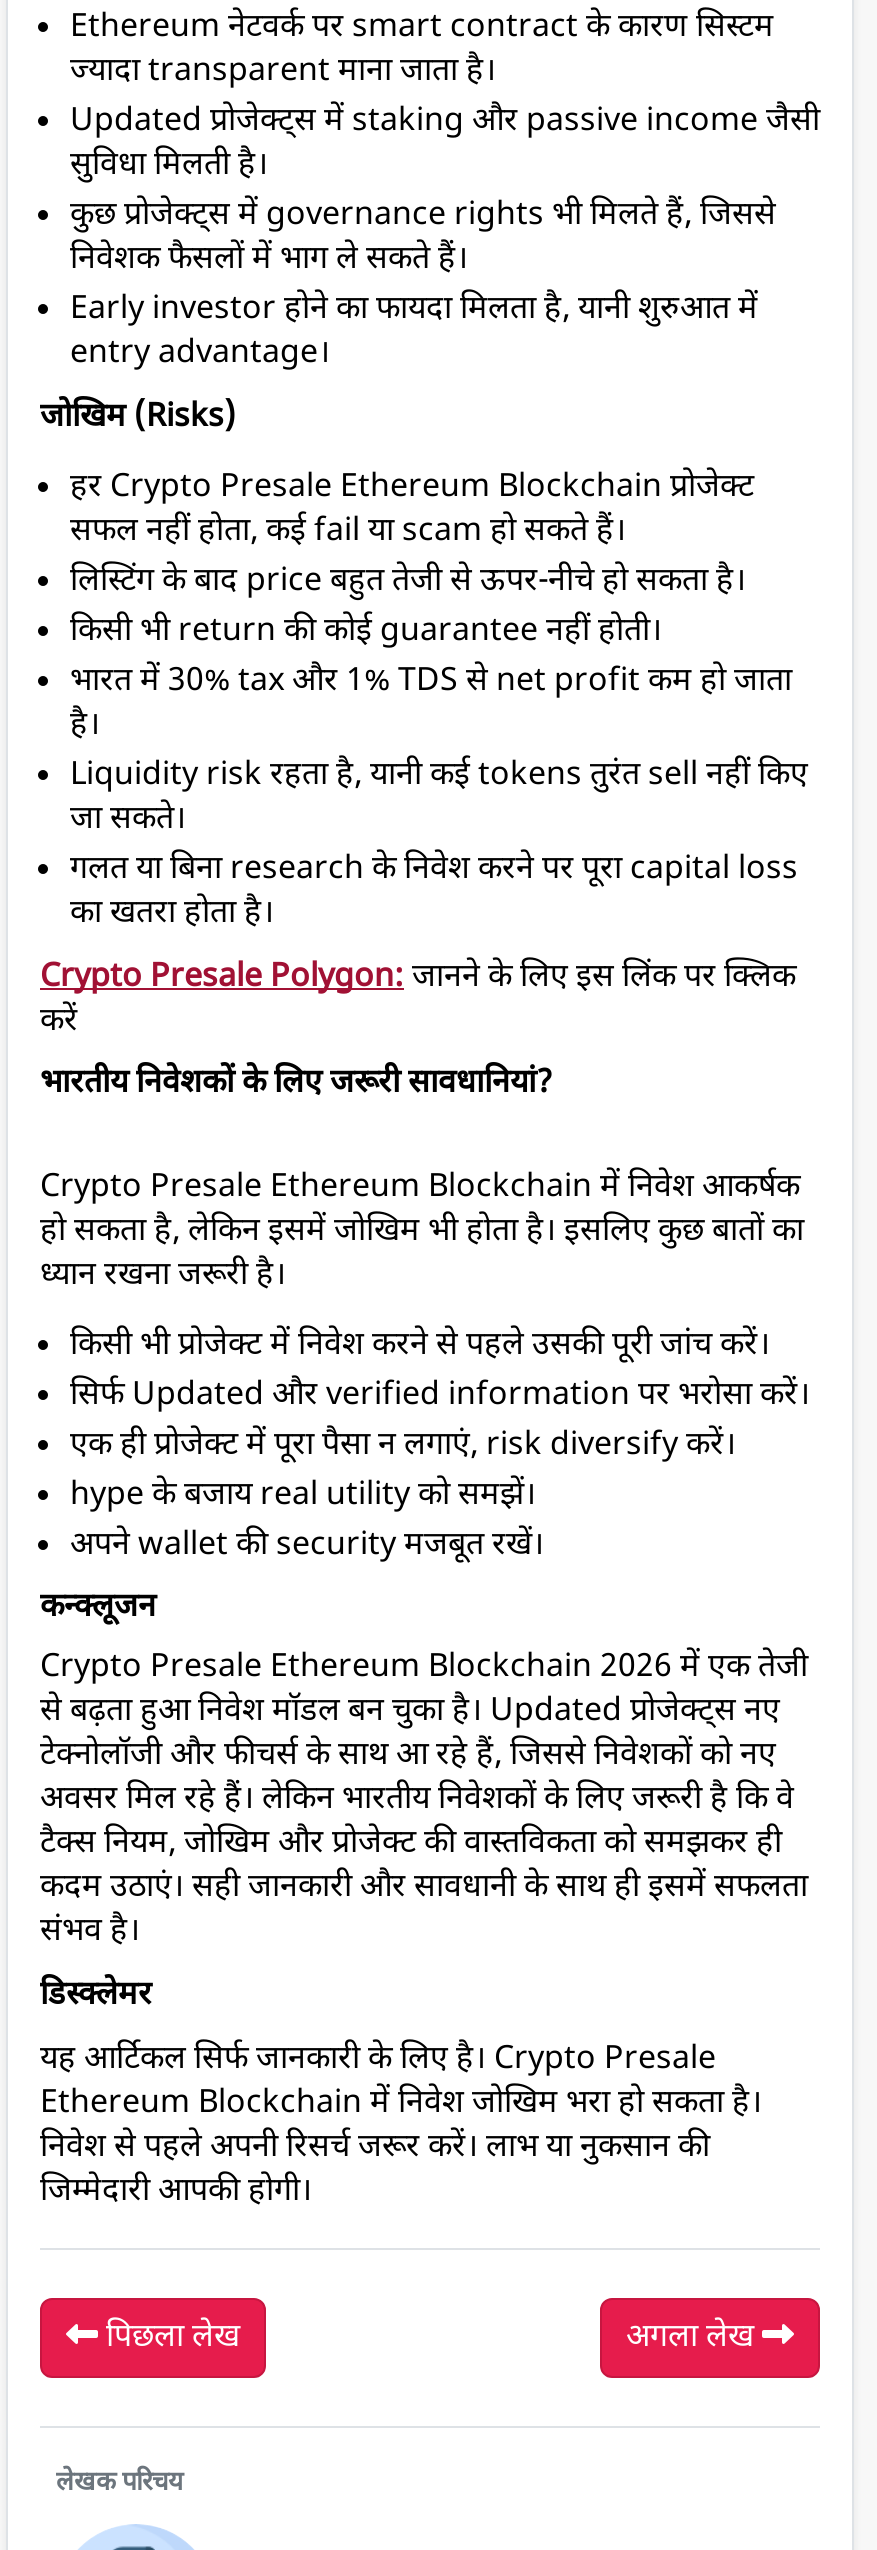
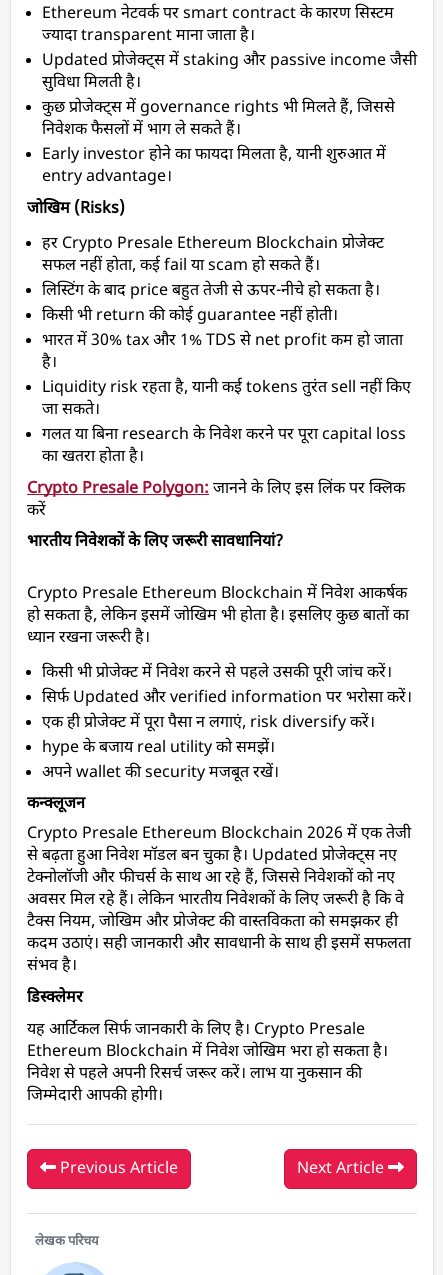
- पिछला लेख
- अगला लेख
+ Previous Article
+ Next Article
